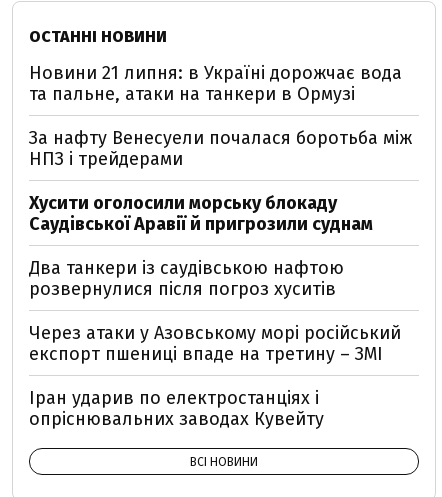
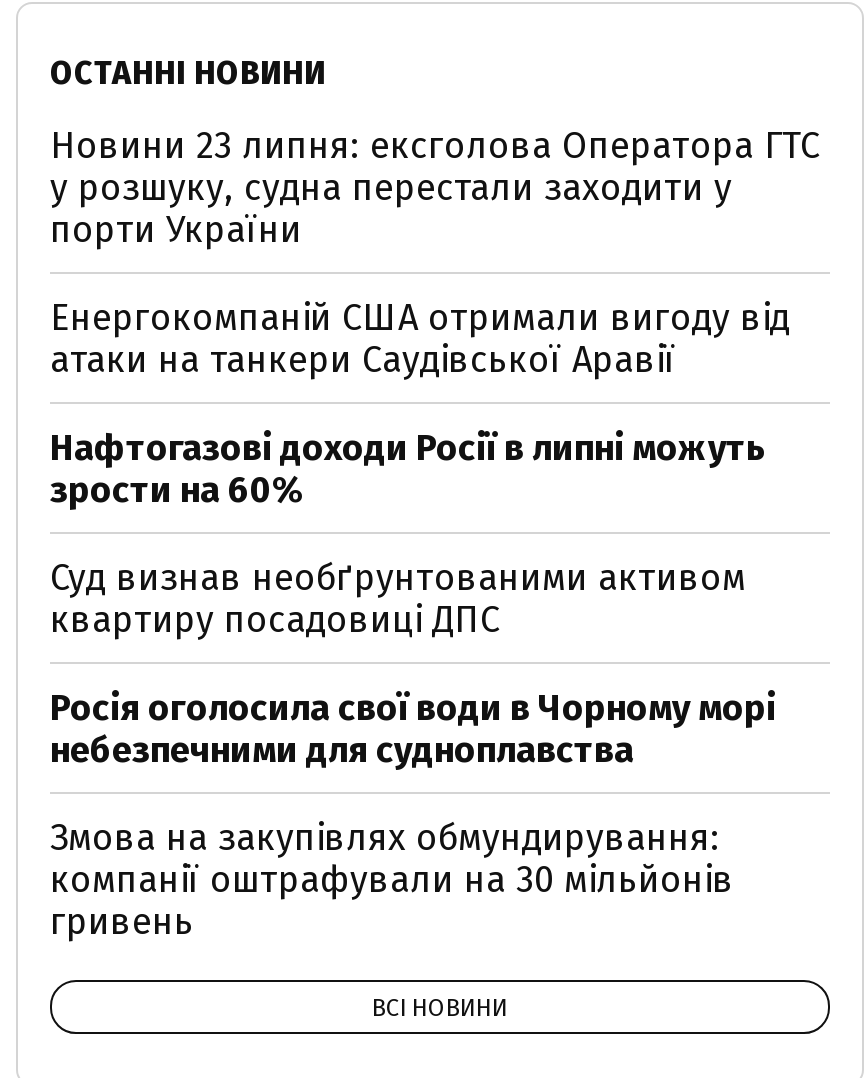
- Новини 21 липня: в Україні дорожчає вода
- та пальне, атаки на танкери в Ормузі
+ Новини 23 липня: ексголова Оператора ГТС
+ у розшуку, судна перестали заходити у
+ порти України

- За нафту Венесуели почалася боротьба між
- НПЗ і трейдерами
+ Енергокомпаній США отримали вигоду від
+ атаки на танкери Саудівської Аравії

- Хусити оголосили морську блокаду
- Саудівської Аравії й пригрозили суднам
+ Нафтогазові доходи Росії в липні можуть
+ зрости на 60%

- Два танкери із саудівською нафтою
- розвернулися після погроз хуситів
+ Суд визнав необґрунтованими активом
+ квартиру посадовиці ДПС

- Через атаки у Азовському морі російський
- експорт пшениці впаде на третину – ЗМІ
+ Росія оголосила свої води в Чорному морі
+ небезпечними для судноплавства

- Іран ударив по електростанціях і
- опріснювальних заводах Кувейту
+ Змова на закупівлях обмундирування:
+ компанії оштрафували на 30 мільйонів
+ гривень
